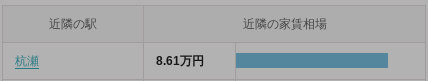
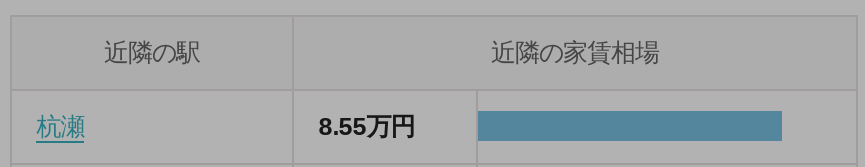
- 8.61万円
+ 8.55万円
